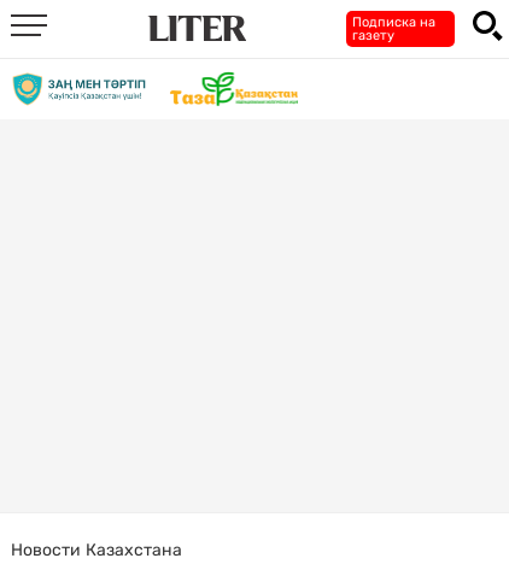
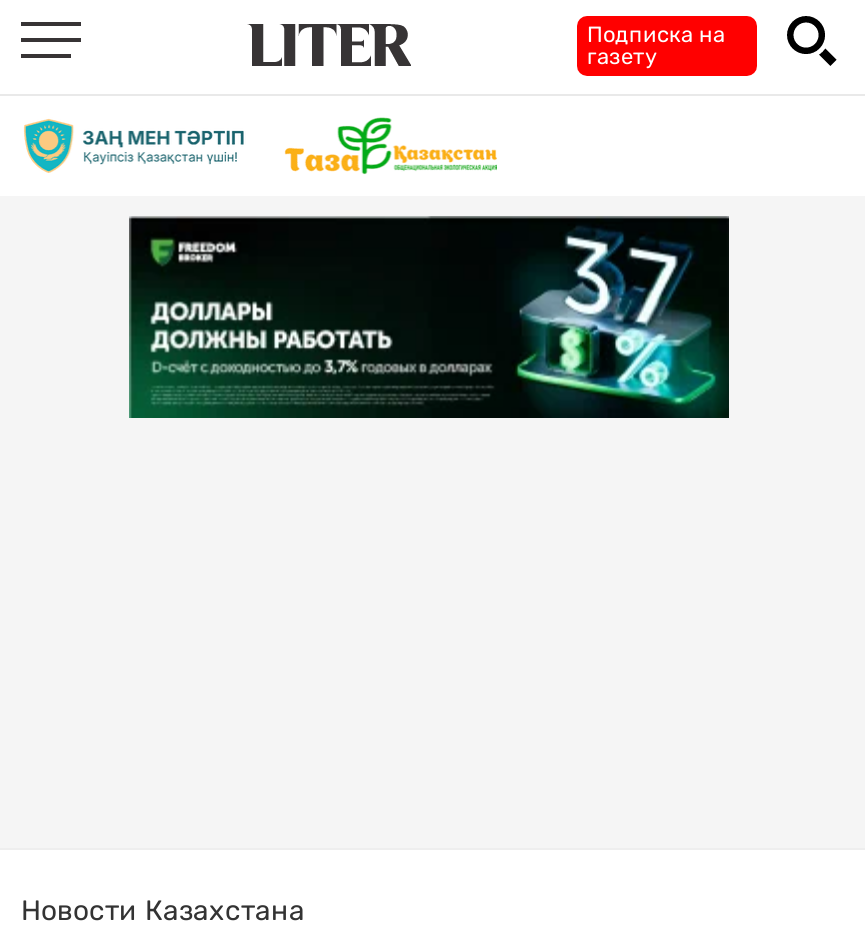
+ [image]
